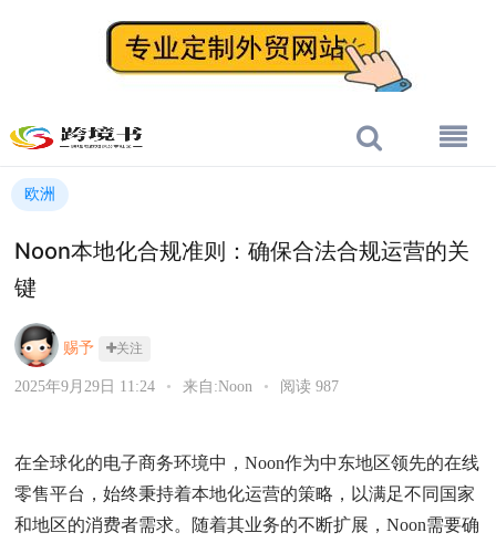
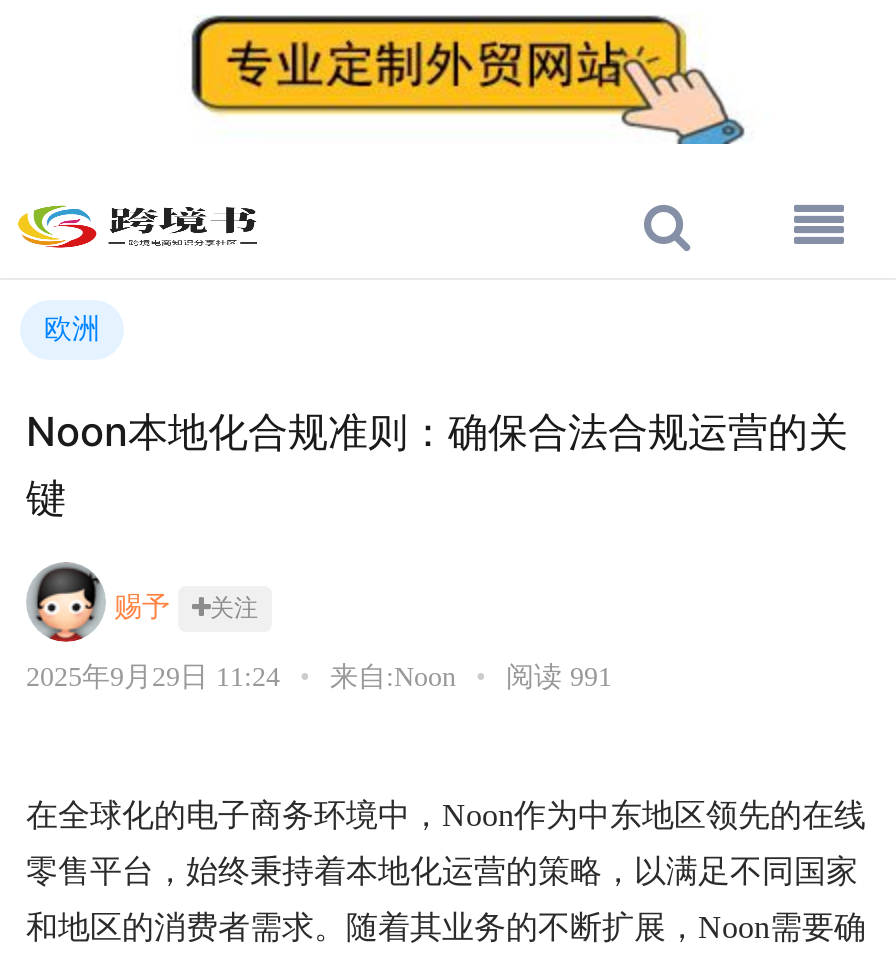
- 阅读 987
+ 阅读 991
